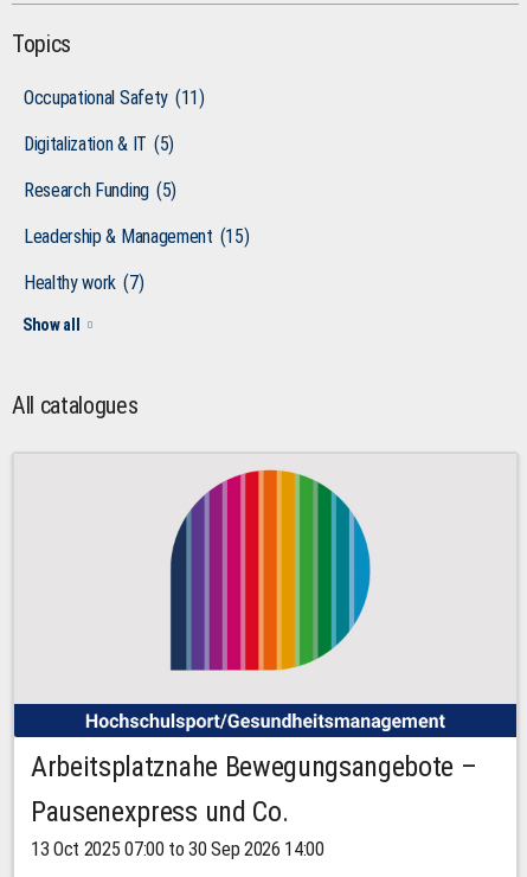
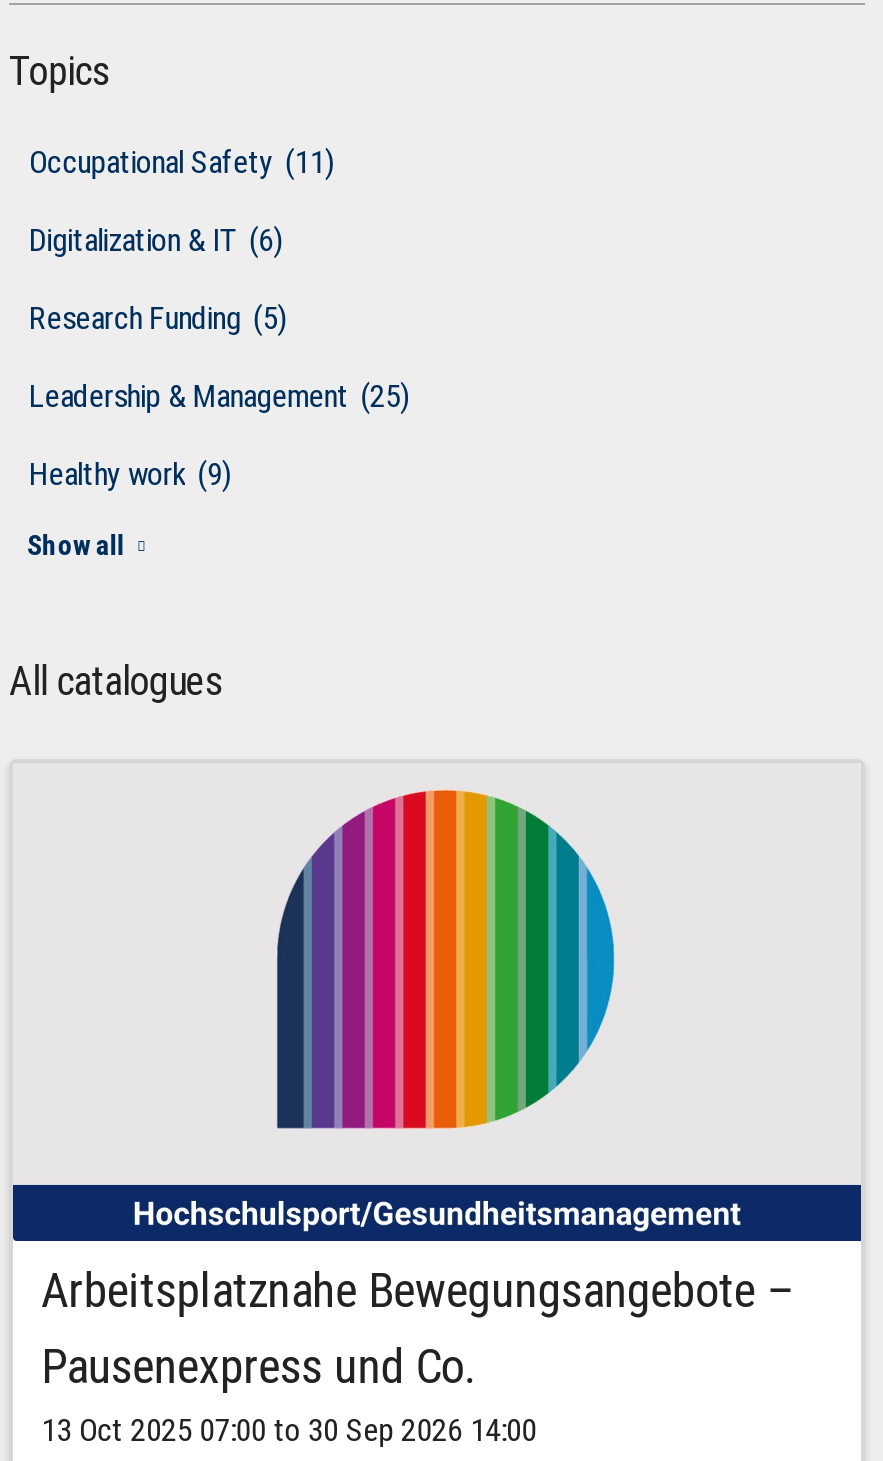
- Digitalization & IT (5)
+ Digitalization & IT (6)

- Leadership & Management (15)
+ Leadership & Management (25)

- Healthy work (7)
+ Healthy work (9)
